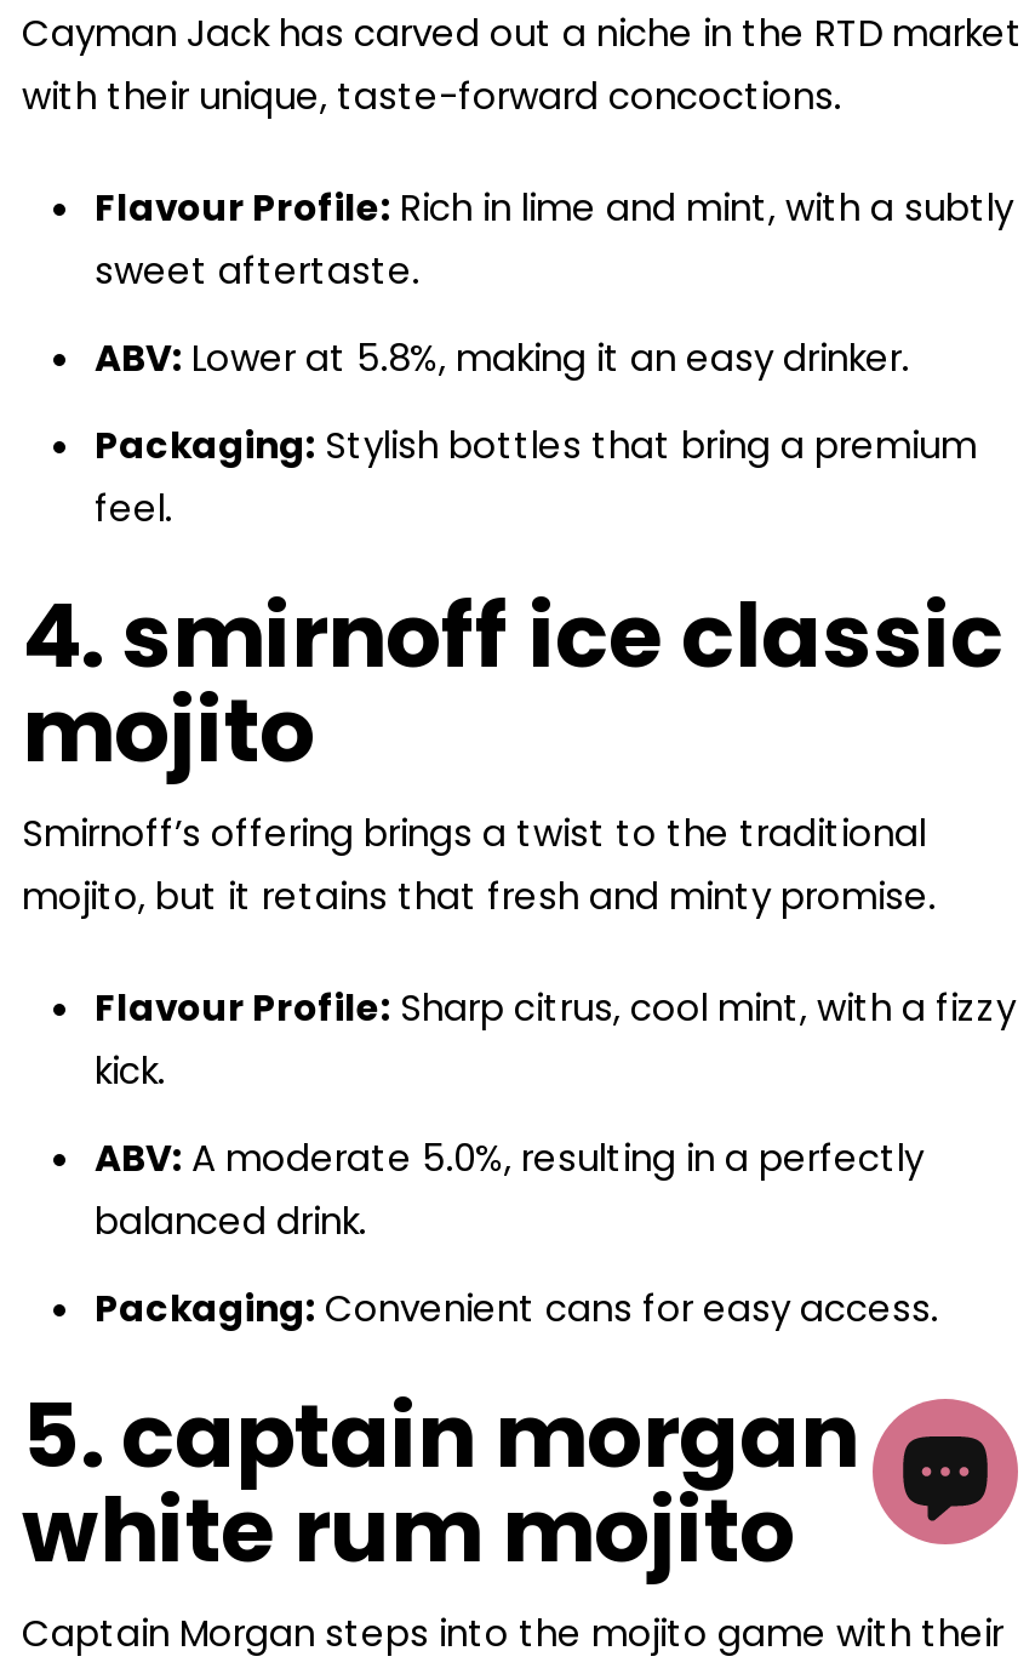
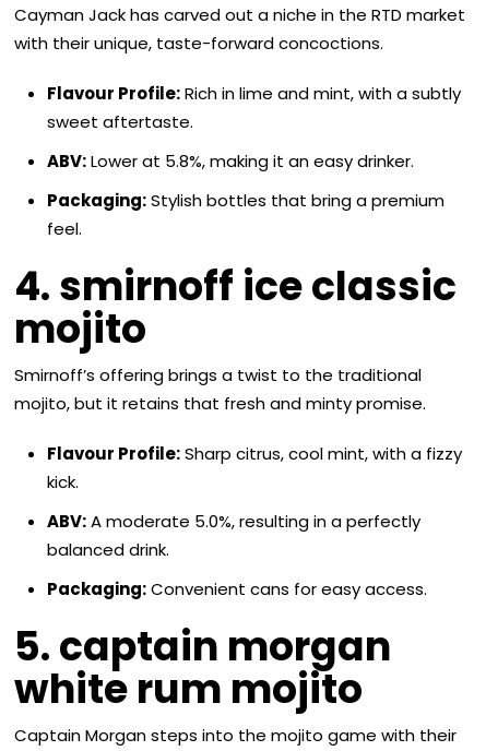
- [image]
